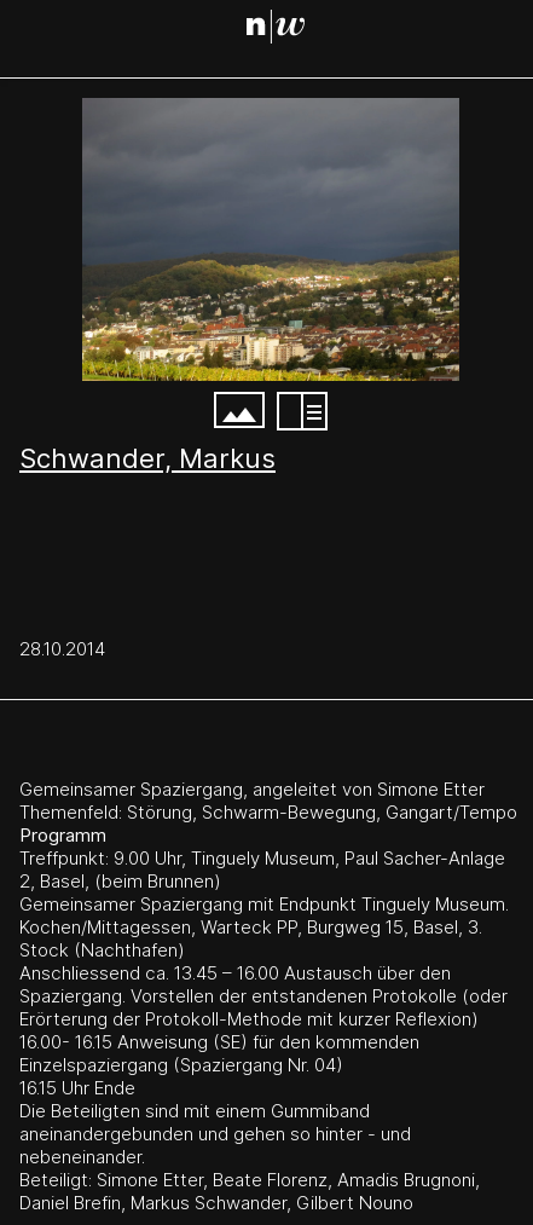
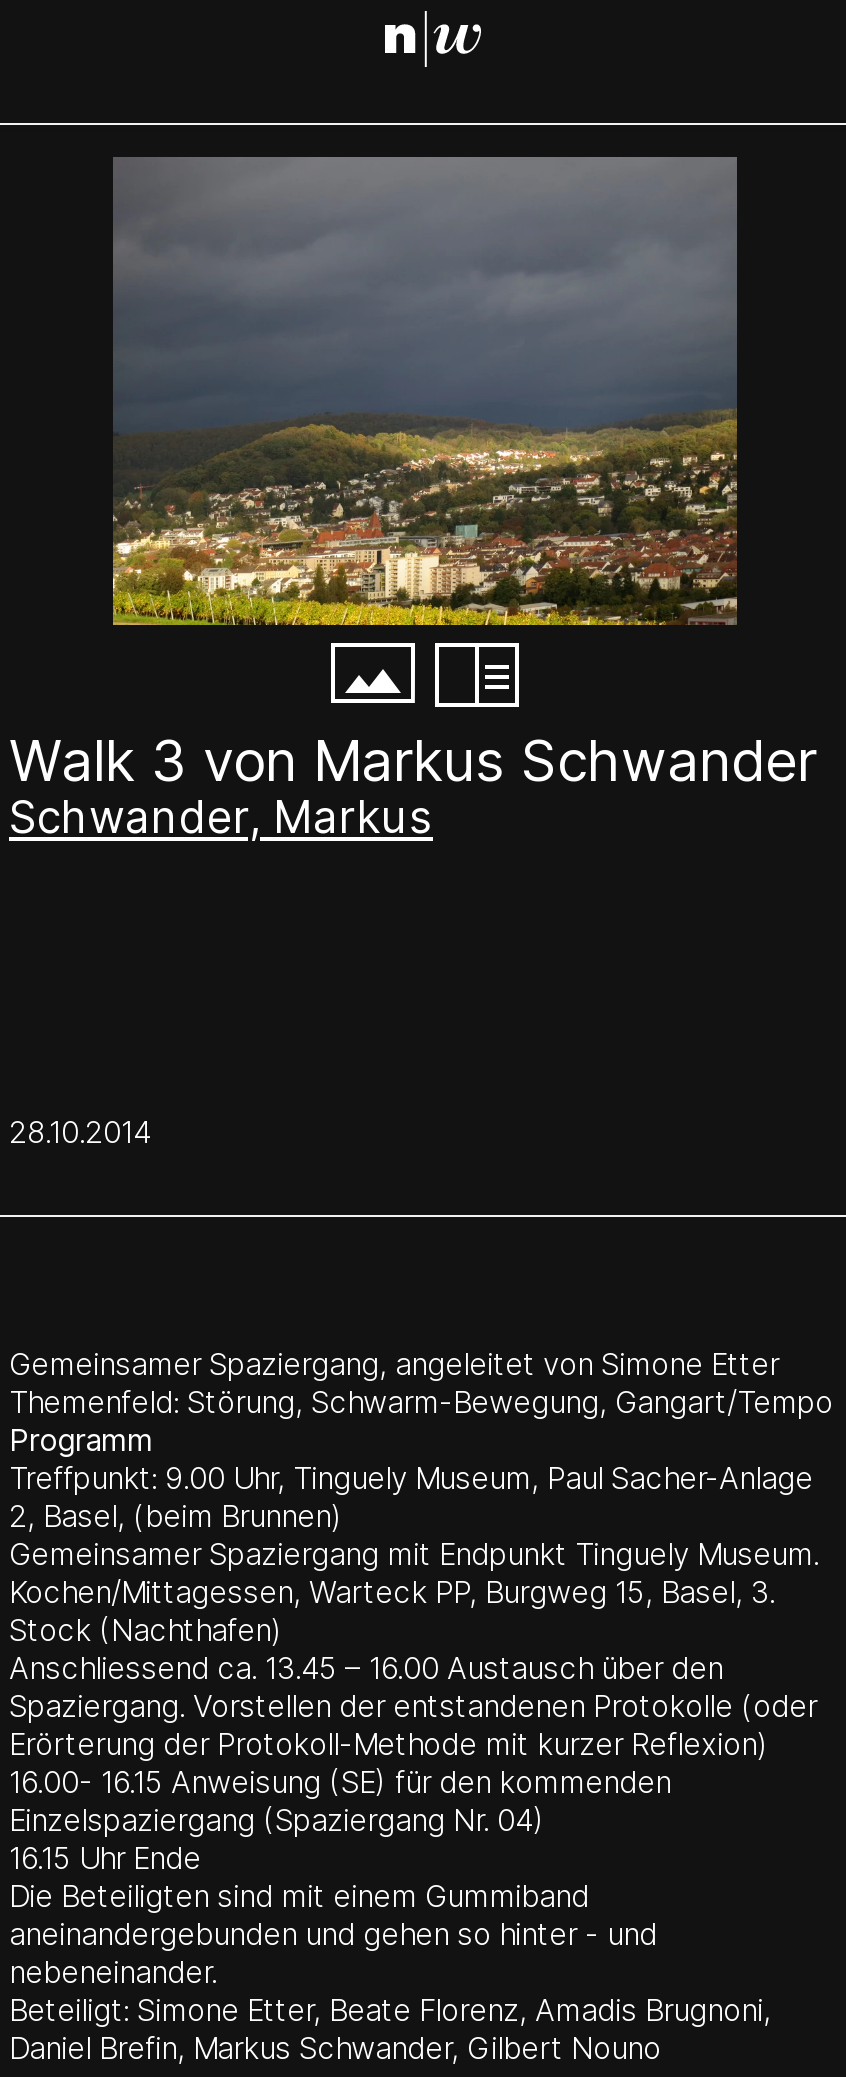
+ Walk 3 von Markus Schwander
